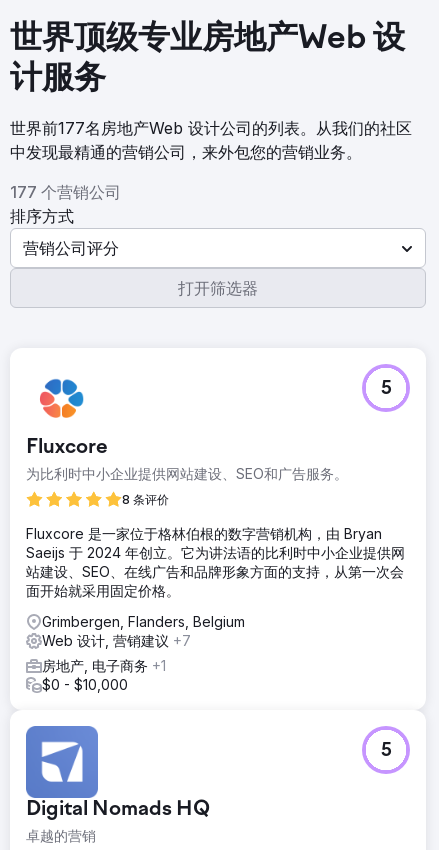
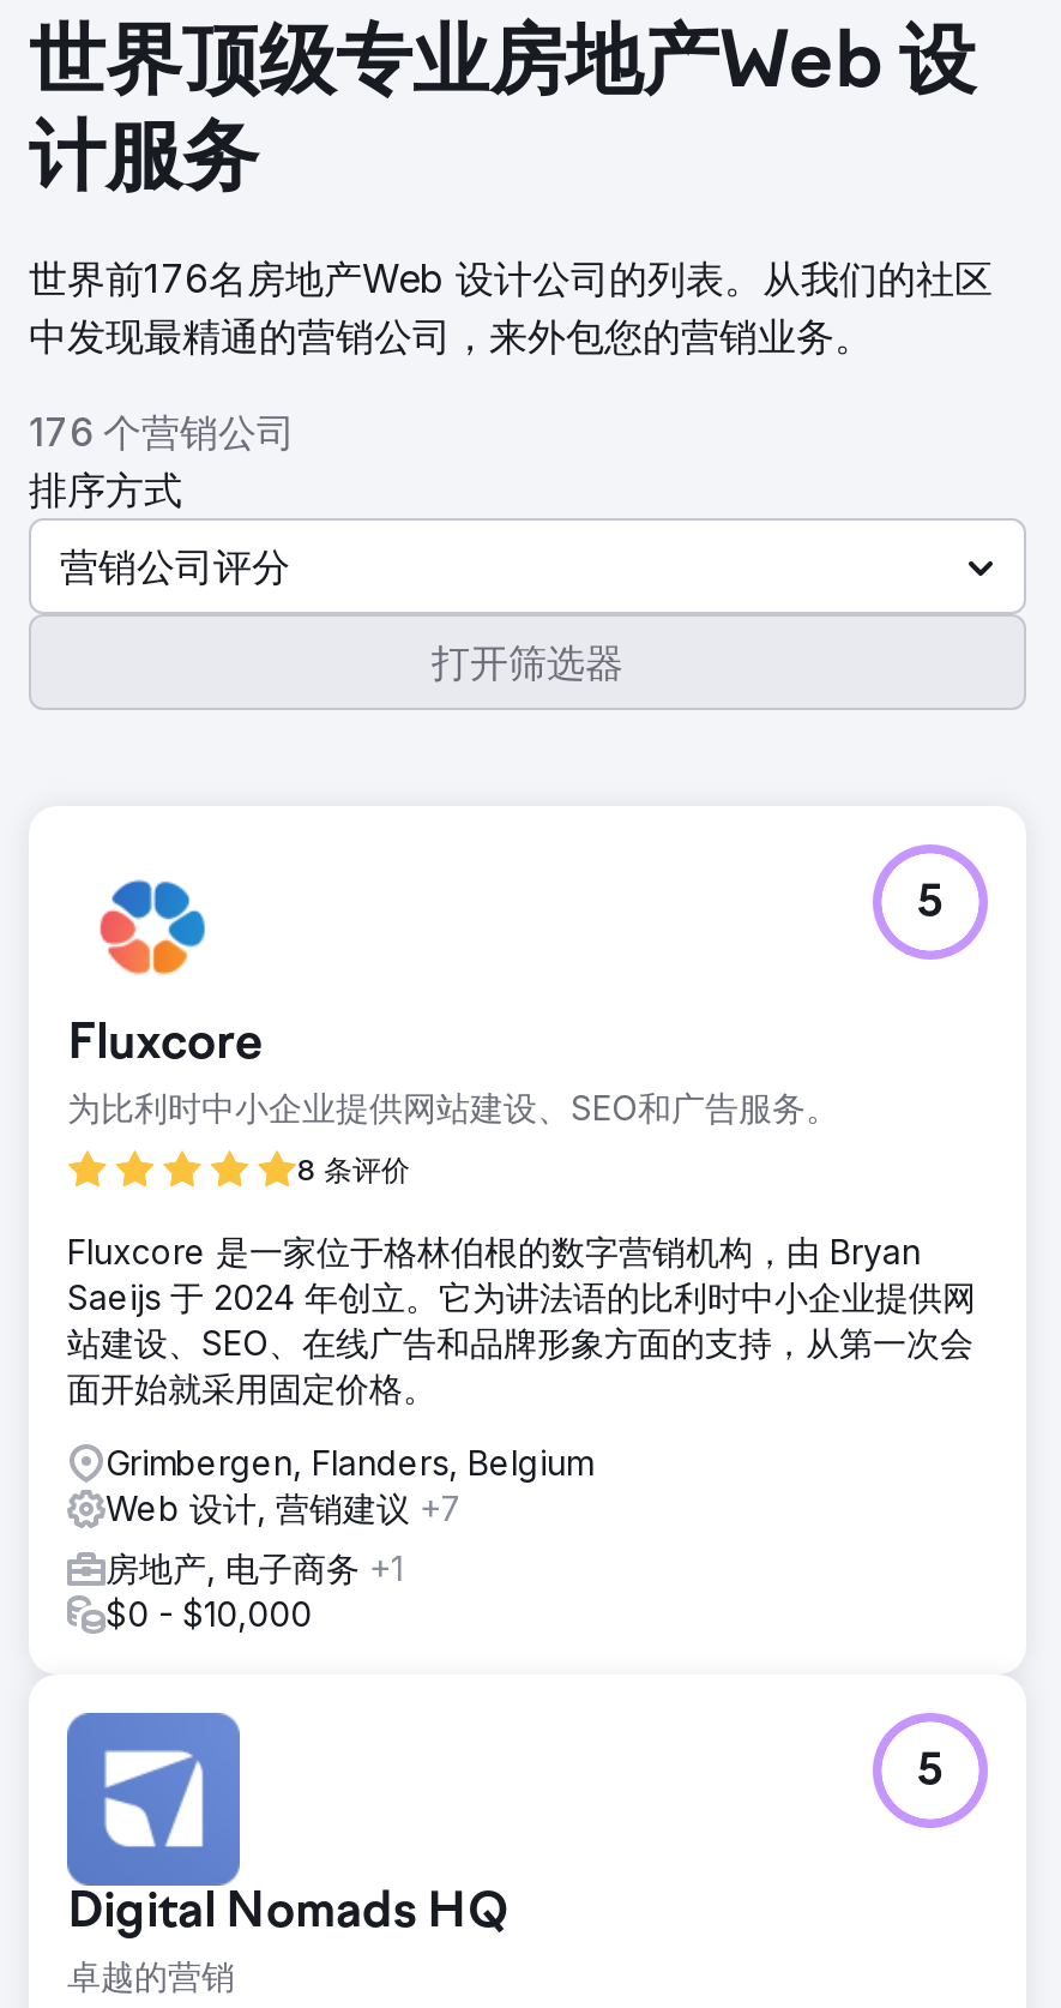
- 世界前177名房地产Web 设计公司的列表。从我们的社区
+ 世界前176名房地产Web 设计公司的列表。从我们的社区

- 177 个营销公司
+ 176 个营销公司
